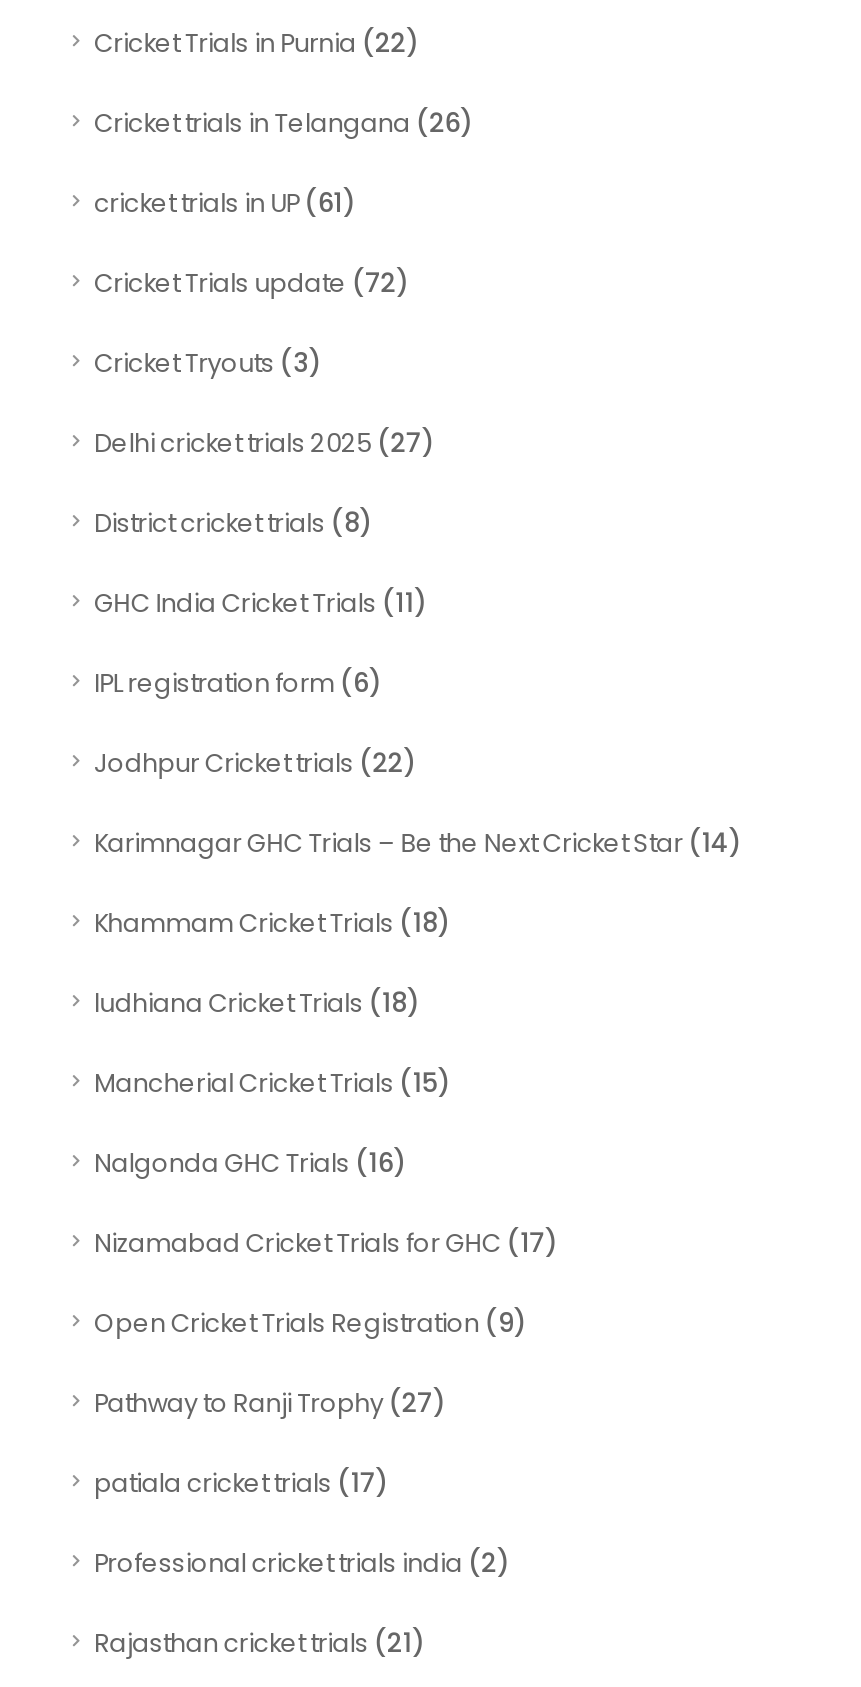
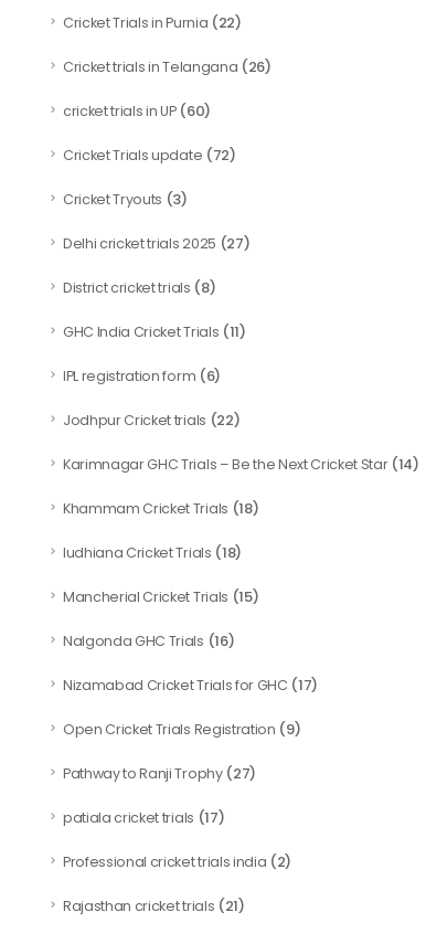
- cricket trials in UP (61)
+ cricket trials in UP (60)
